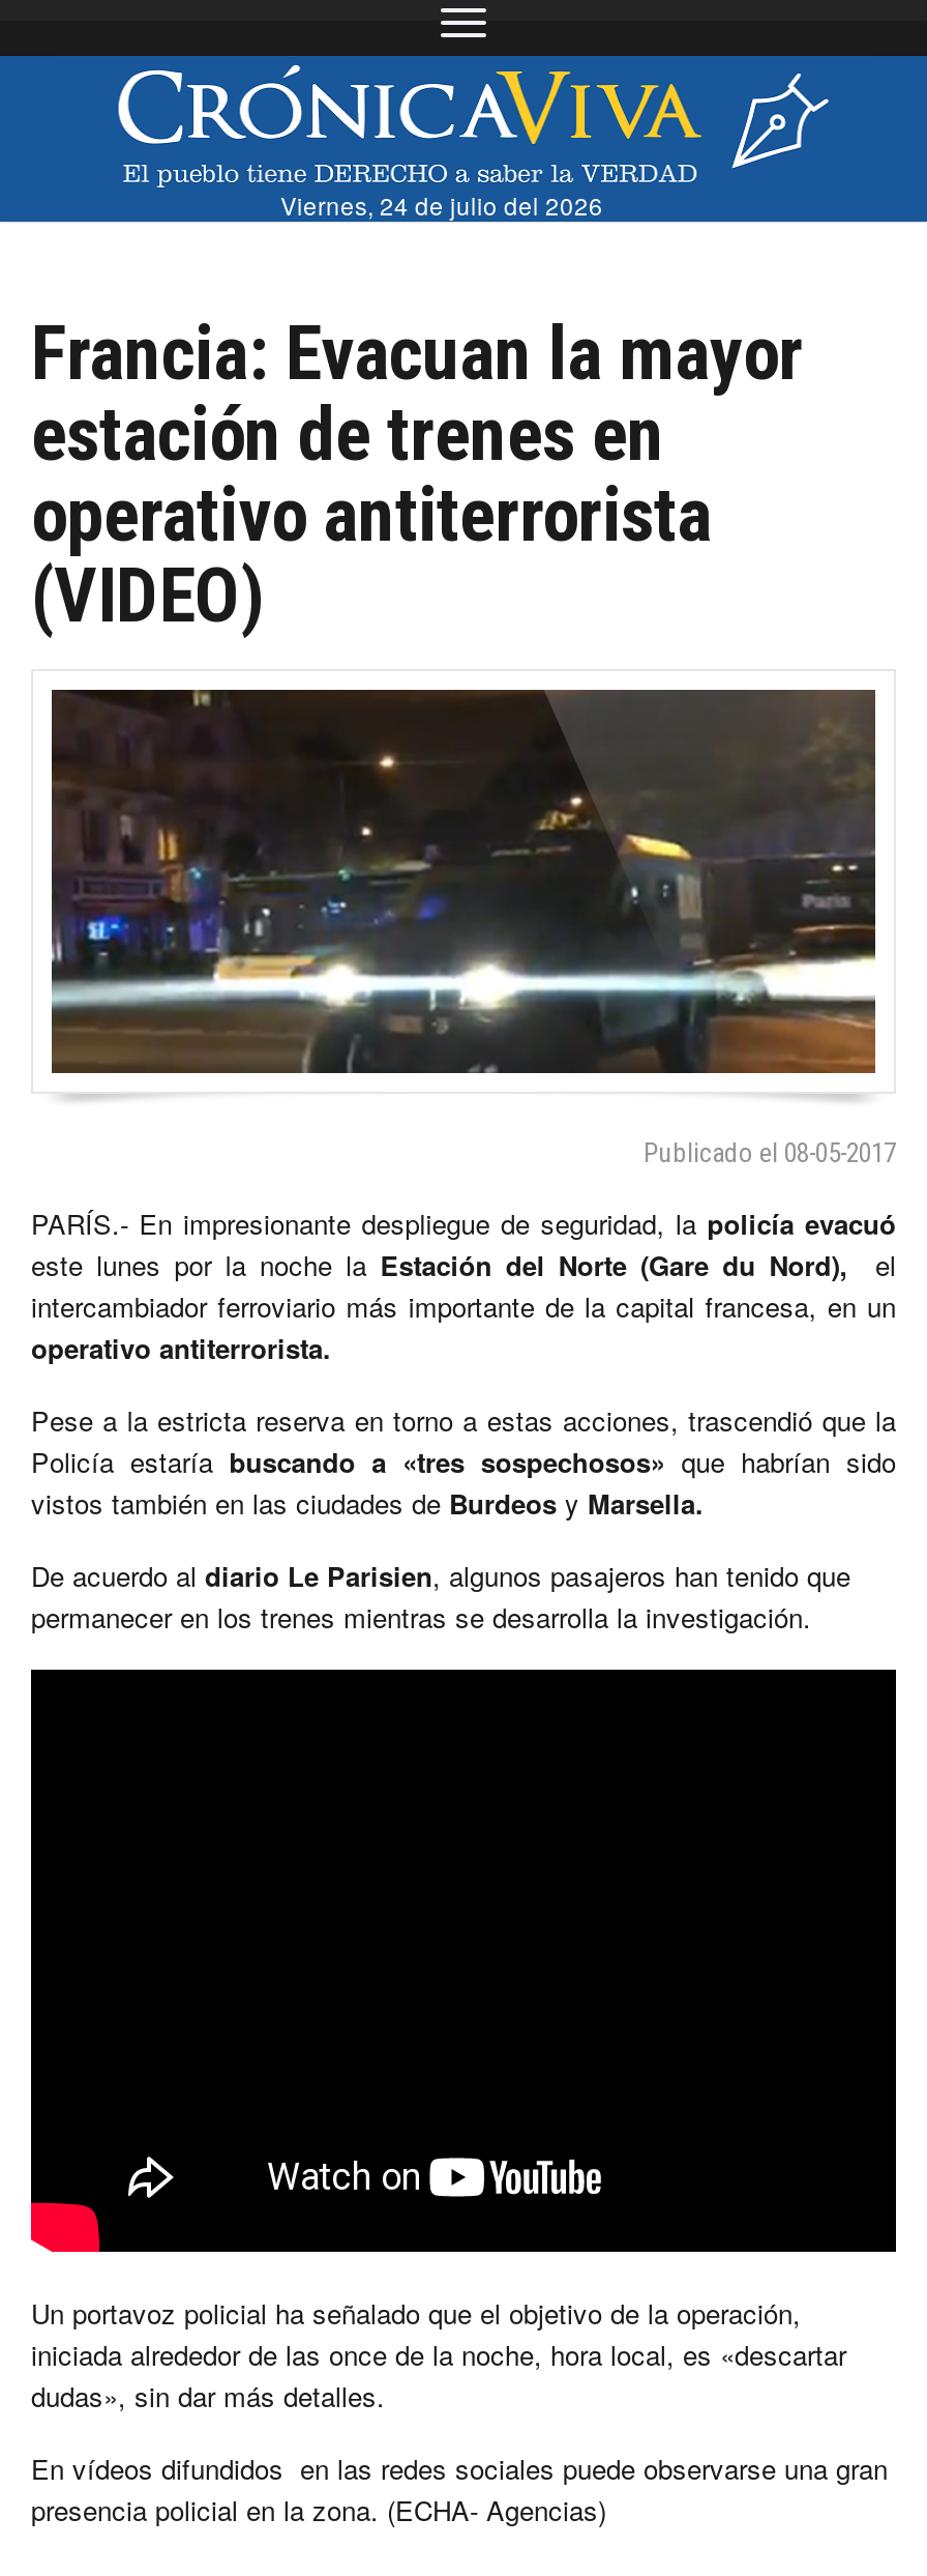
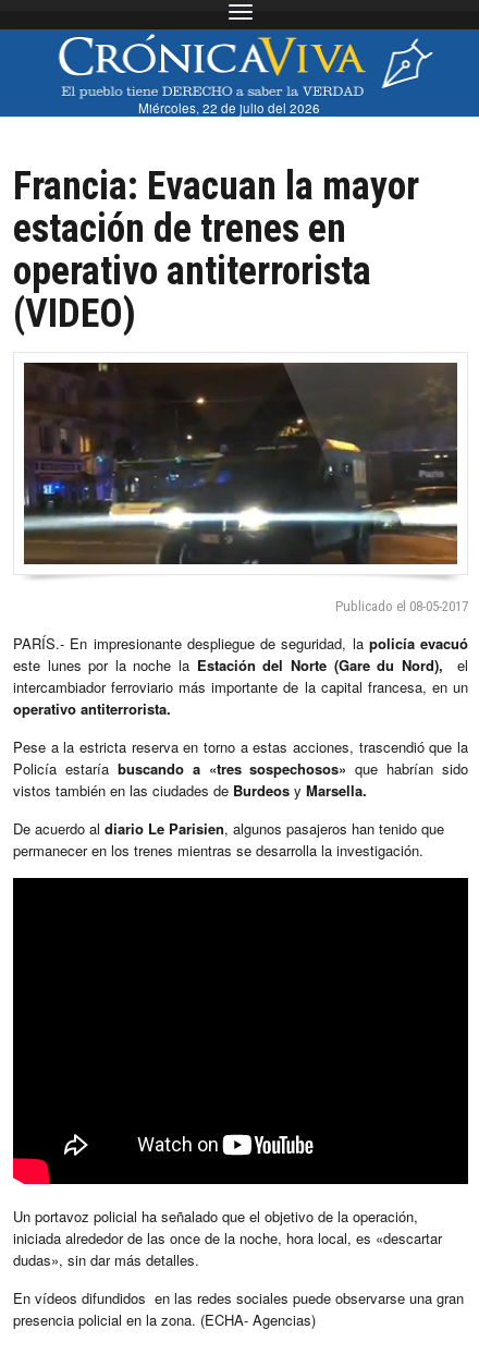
- Viernes, 24 de julio del 2026
+ Miércoles, 22 de julio del 2026
